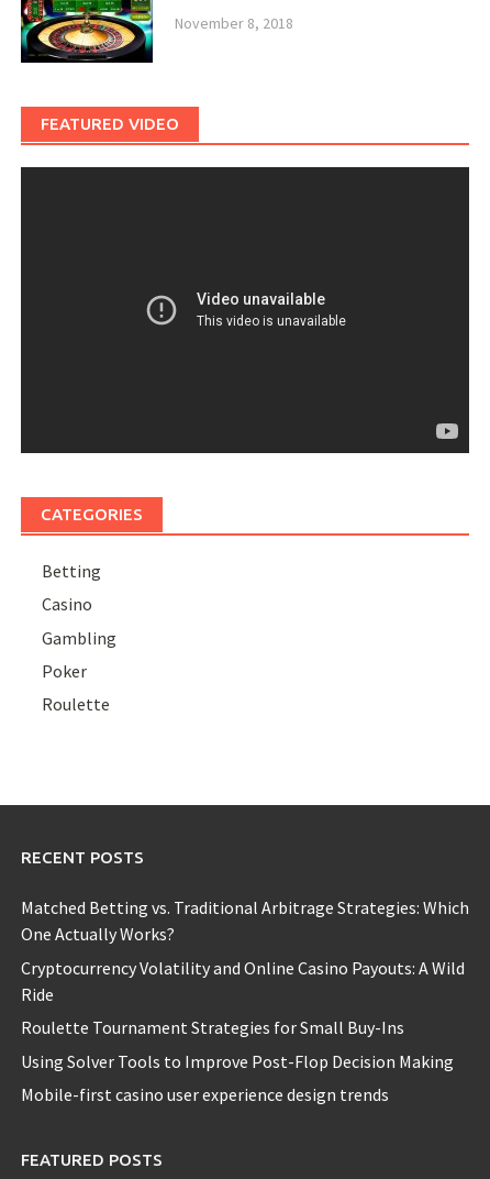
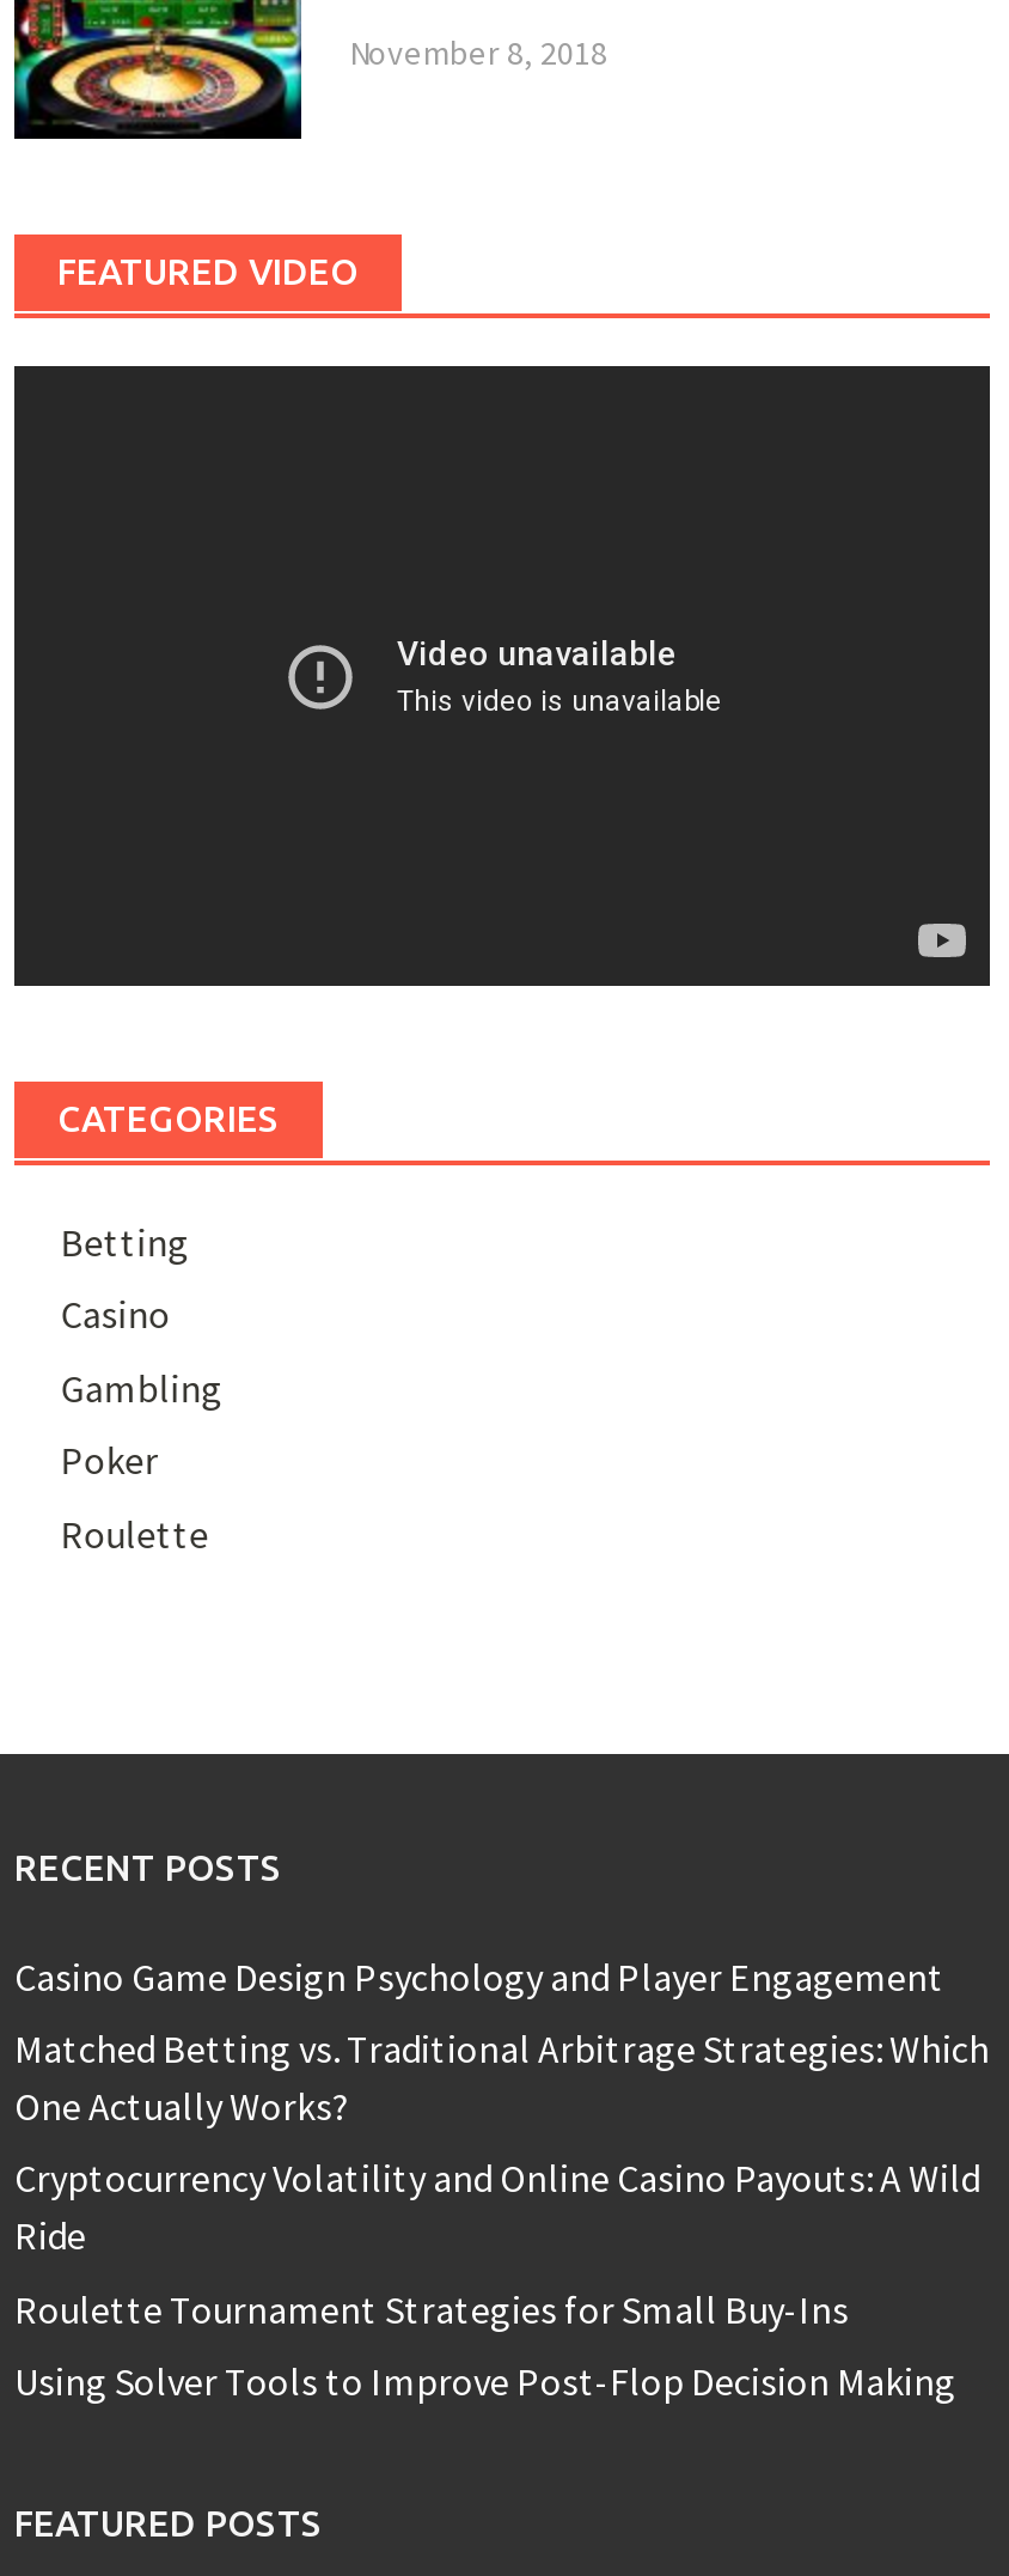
+ Casino Game Design Psychology and Player Engagement

moved down: Matched Betting vs. Traditional Arbitrage Strategies: Which | One Actually Works? | Cryptocurrency Volatility and Online Casino Payouts: A Wild | Ride | Roulette Tournament Strategies for Small Buy-Ins | Using Solver Tools to Improve Post-Flop Decision Making

- Mobile-first casino user experience design trends
